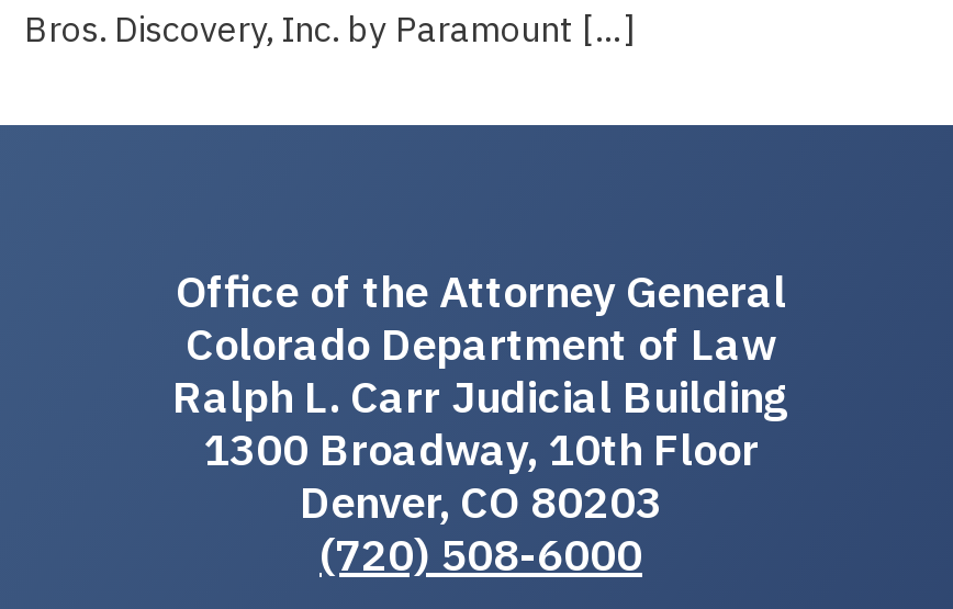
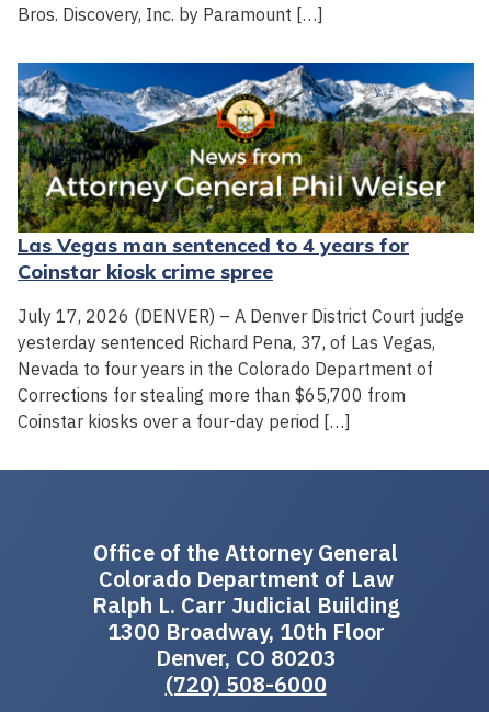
+ [image]
+ Las Vegas man sentenced to 4 years for
+ Coinstar kiosk crime spree
+ July 17, 2026 (DENVER) – A Denver District Court judge
+ yesterday sentenced Richard Pena, 37, of Las Vegas,
+ Nevada to four years in the Colorado Department of
+ Corrections for stealing more than $65,700 from
+ Coinstar kiosks over a four-day period […]
